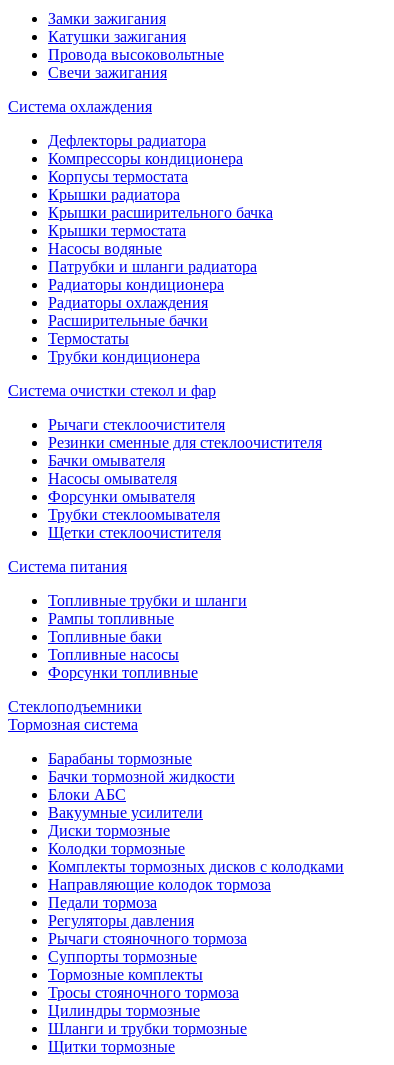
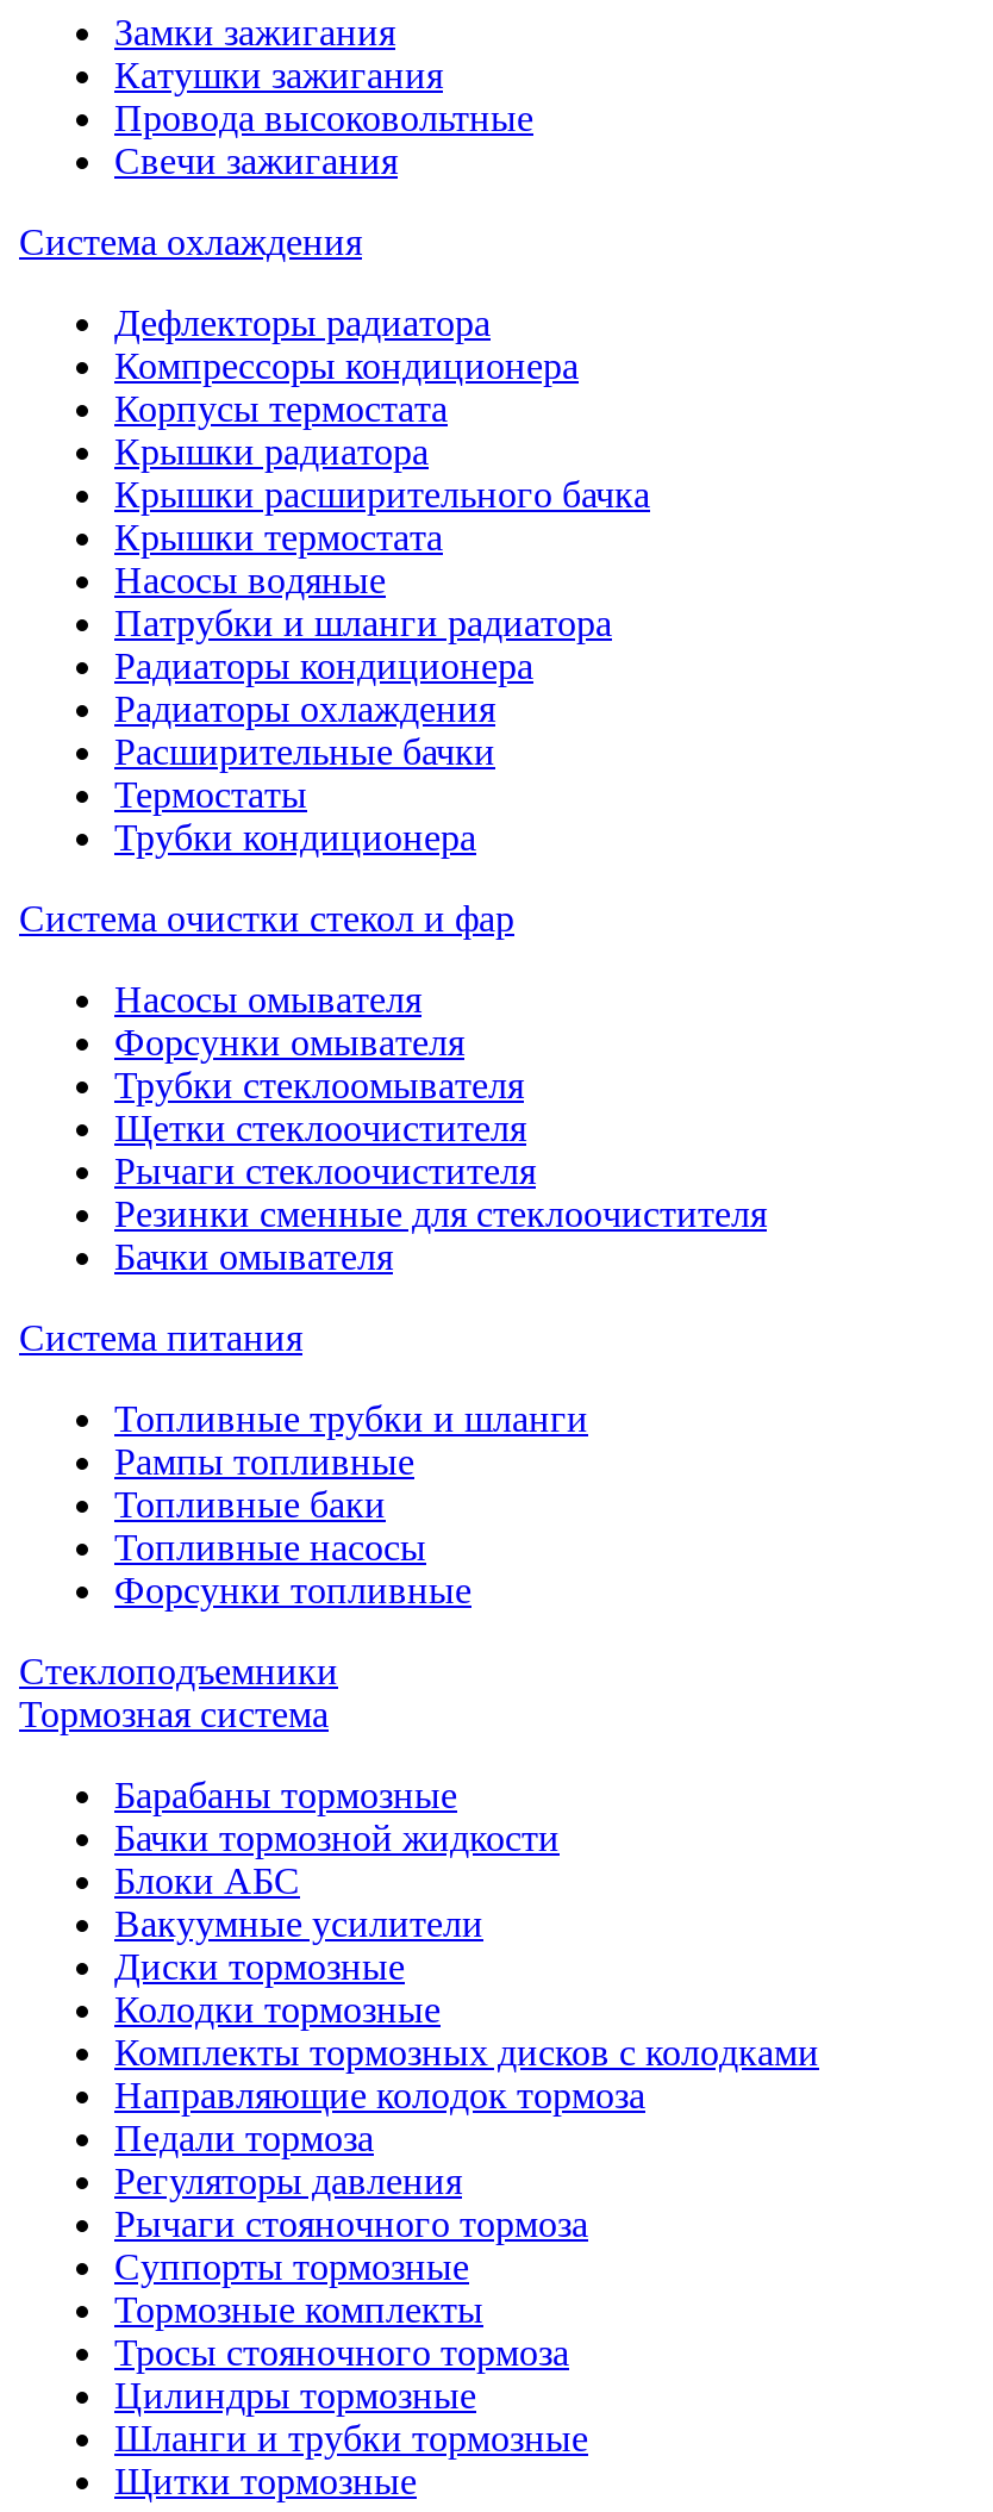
moved down: Рычаги стеклоочистителя | Резинки сменные для стеклоочистителя | Бачки омывателя

moved up: Насосы омывателя | Форсунки омывателя | Трубки стеклоомывателя | Щетки стеклоочистителя
